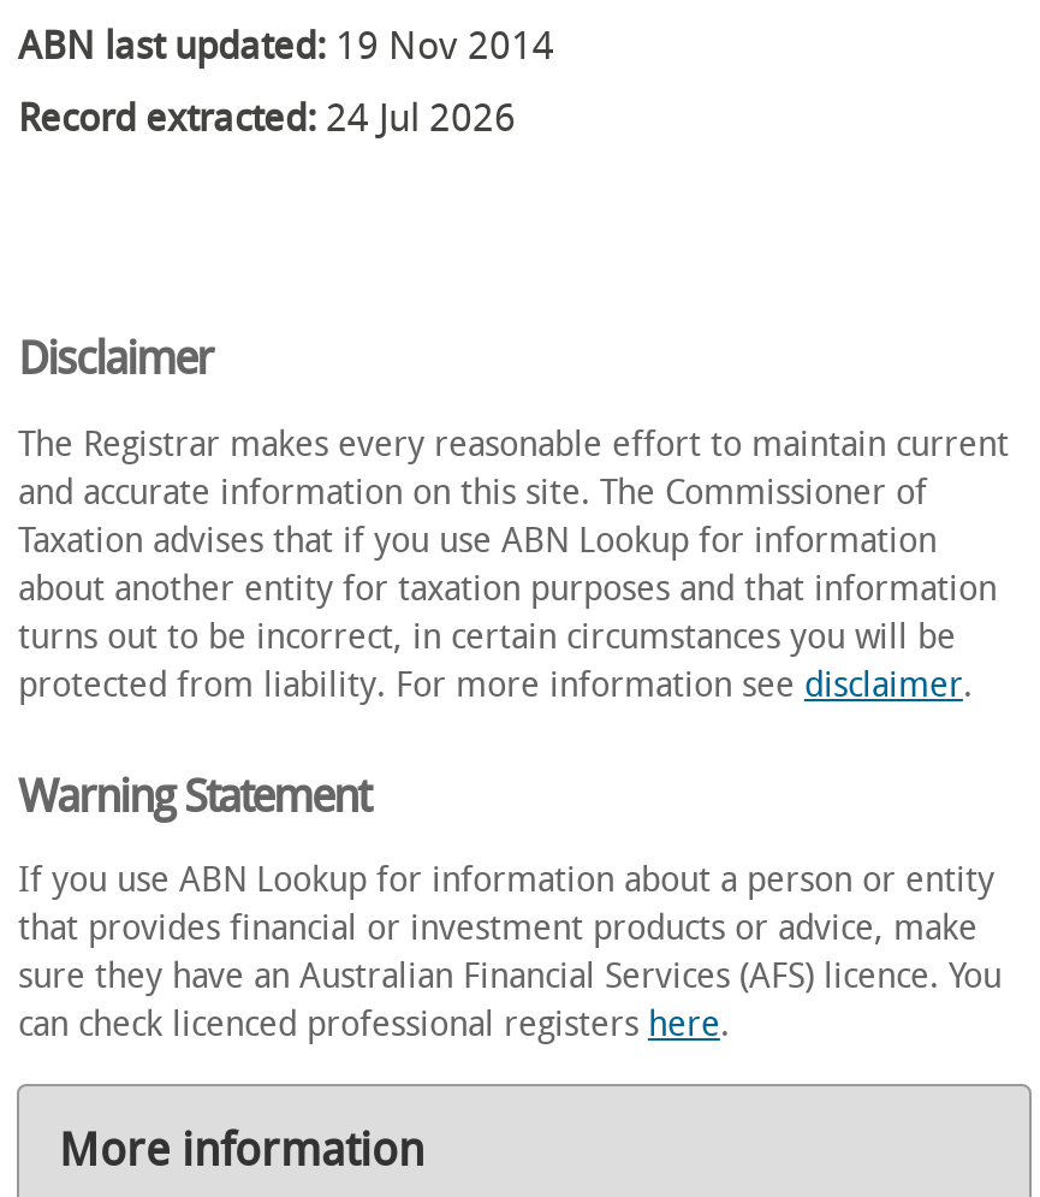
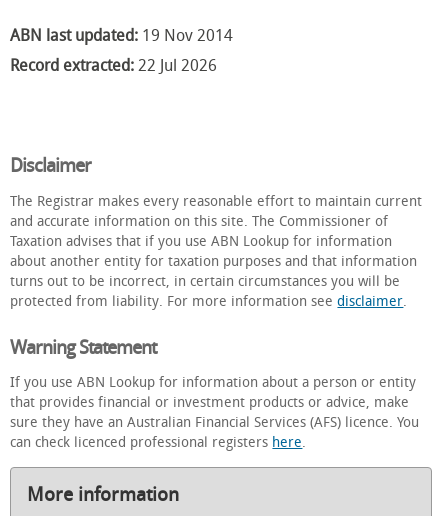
- Record extracted: 24 Jul 2026
+ Record extracted: 22 Jul 2026
